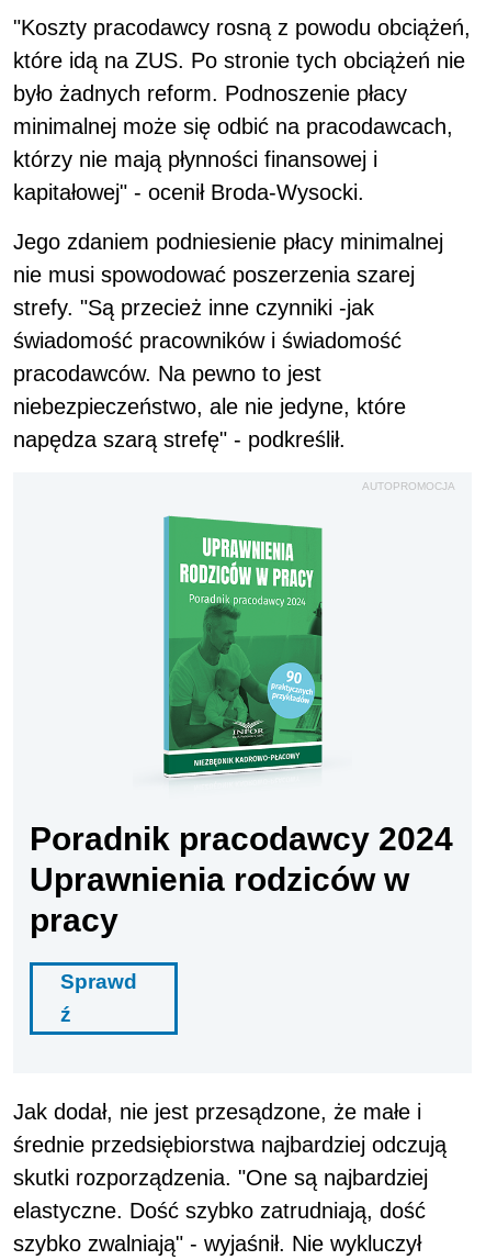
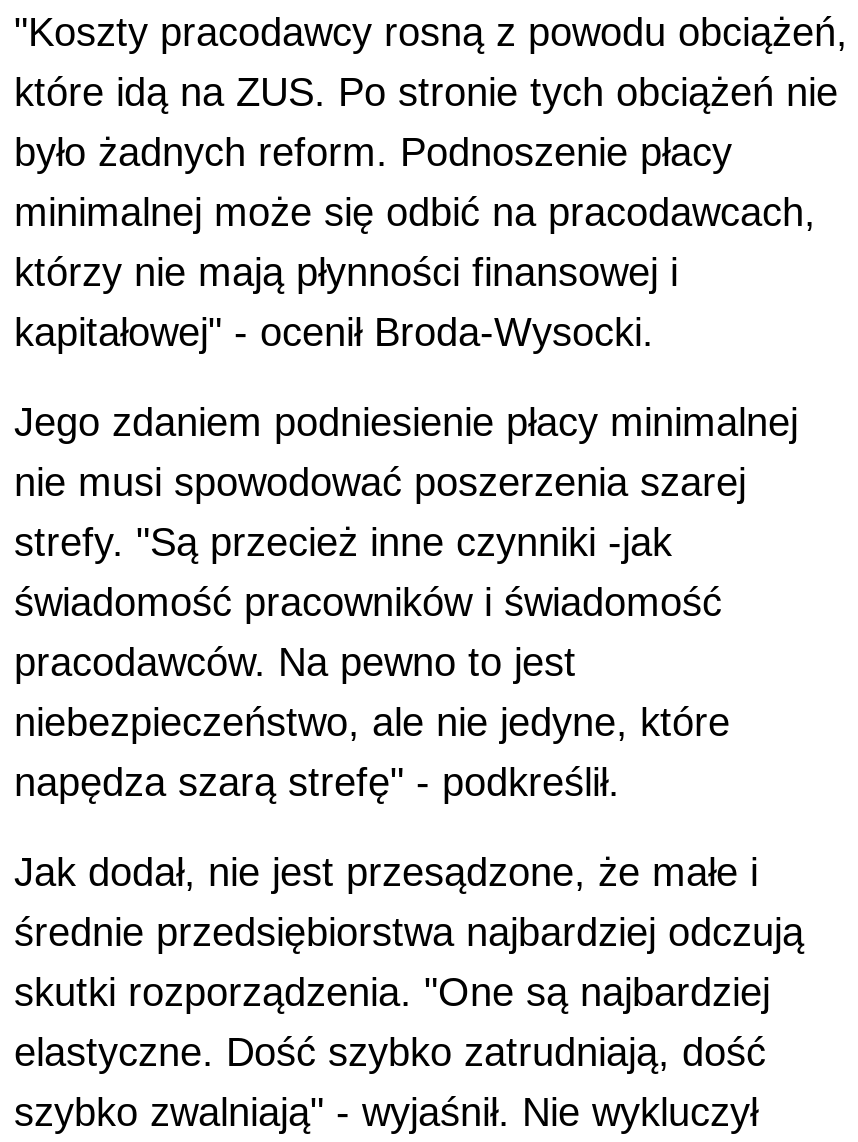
- AUTOPROMOCJA

- [image]
- Poradnik pracodawcy 2024
- Uprawnienia rodziców w
- pracy
- Sprawd
- ź
